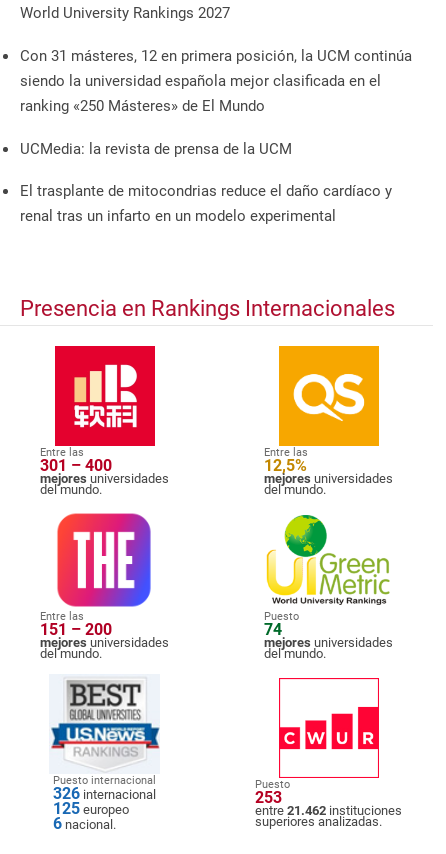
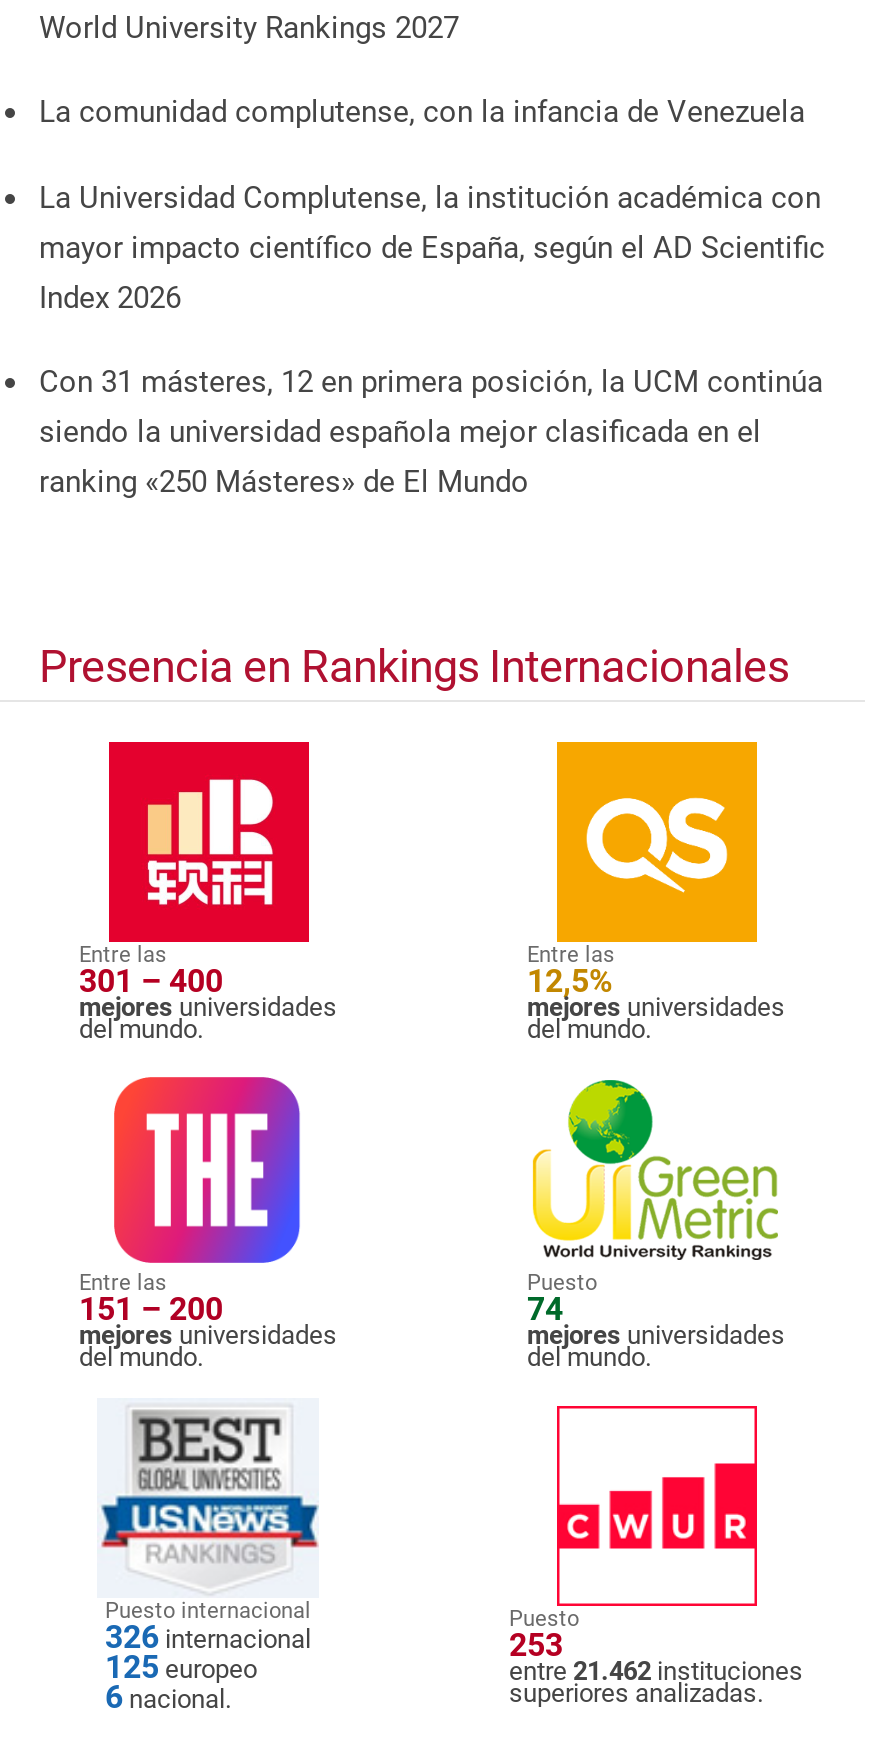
+ La comunidad complutense, con la infancia de Venezuela
+ La Universidad Complutense, la institución académica con
+ mayor impacto científico de España, según el AD Scientific
+ Index 2026

moved down: Con 31 másteres, 12 en primera posición, la UCM continúa | siendo la universidad española mejor clasificada en el | ranking «250 Másteres» de El Mundo

- UCMedia: la revista de prensa de la UCM
- El trasplante de mitocondrias reduce el daño cardíaco y
- renal tras un infarto en un modelo experimental
